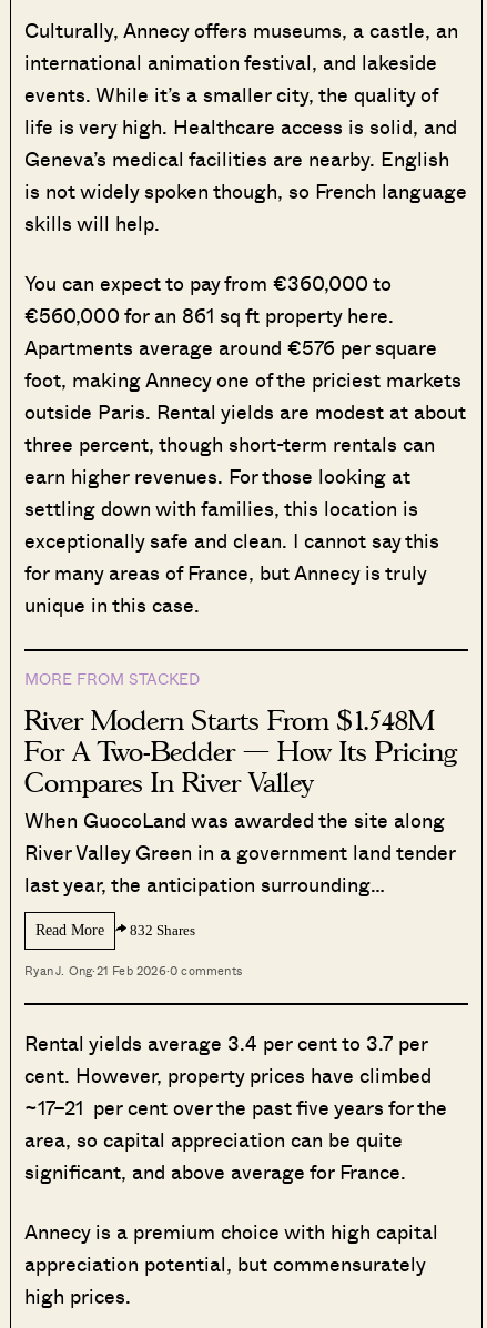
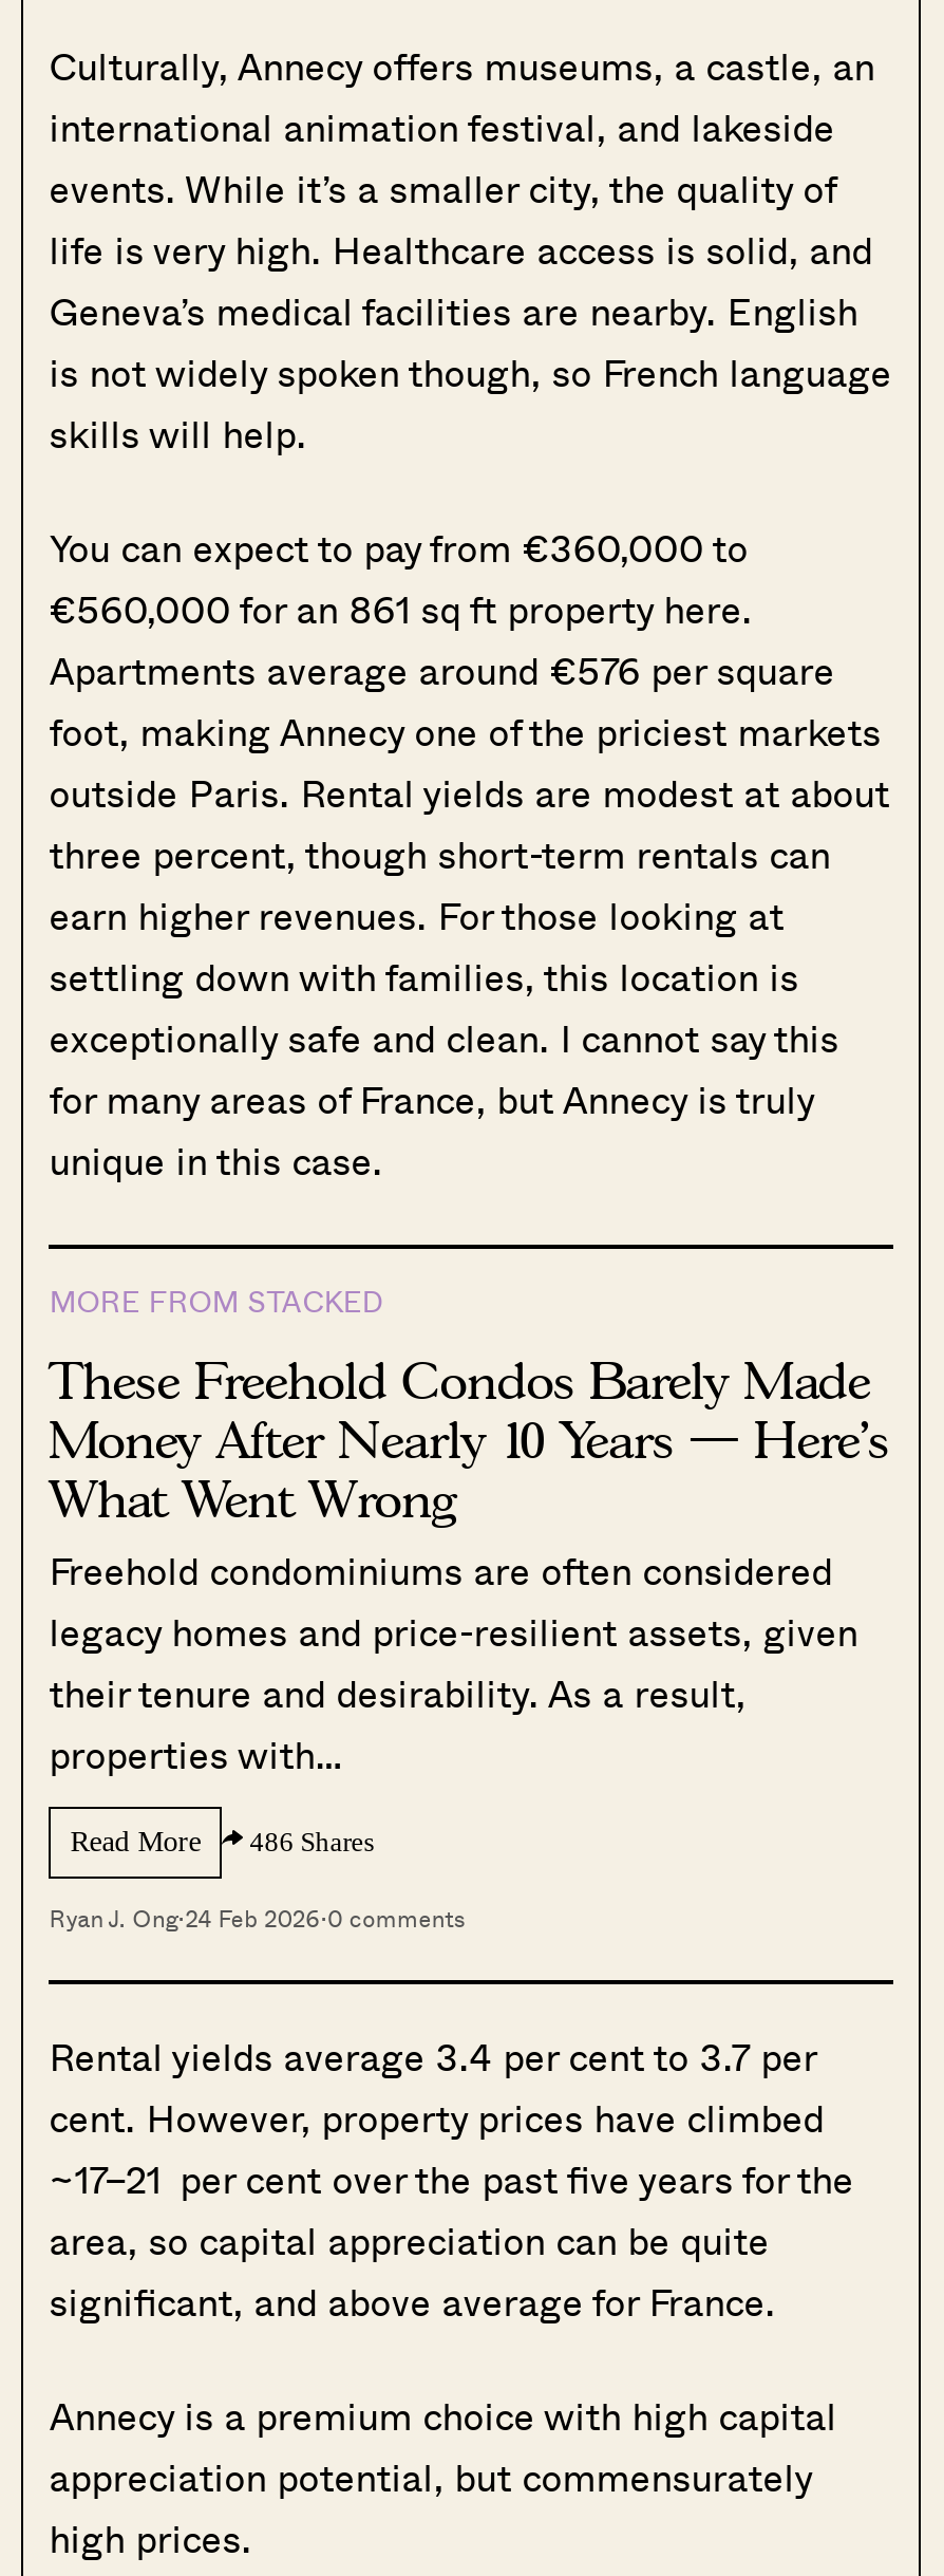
- River Modern Starts From $1.548M
- For A Two-Bedder — How Its Pricing
- Compares In River Valley
- When GuocoLand was awarded the site along
- River Valley Green in a government land tender
- last year, the anticipation surrounding…
+ These Freehold Condos Barely Made
+ Money After Nearly 10 Years — Here’s
+ What Went Wrong
+ Freehold condominiums are often considered
+ legacy homes and price-resilient assets, given
+ their tenure and desirability. As a result,
+ properties with…

- Read More 832 Shares
+ Read More 486 Shares

- Ryan J. Ong·21 Feb 2026·0 comments
+ Ryan J. Ong·24 Feb 2026·0 comments
